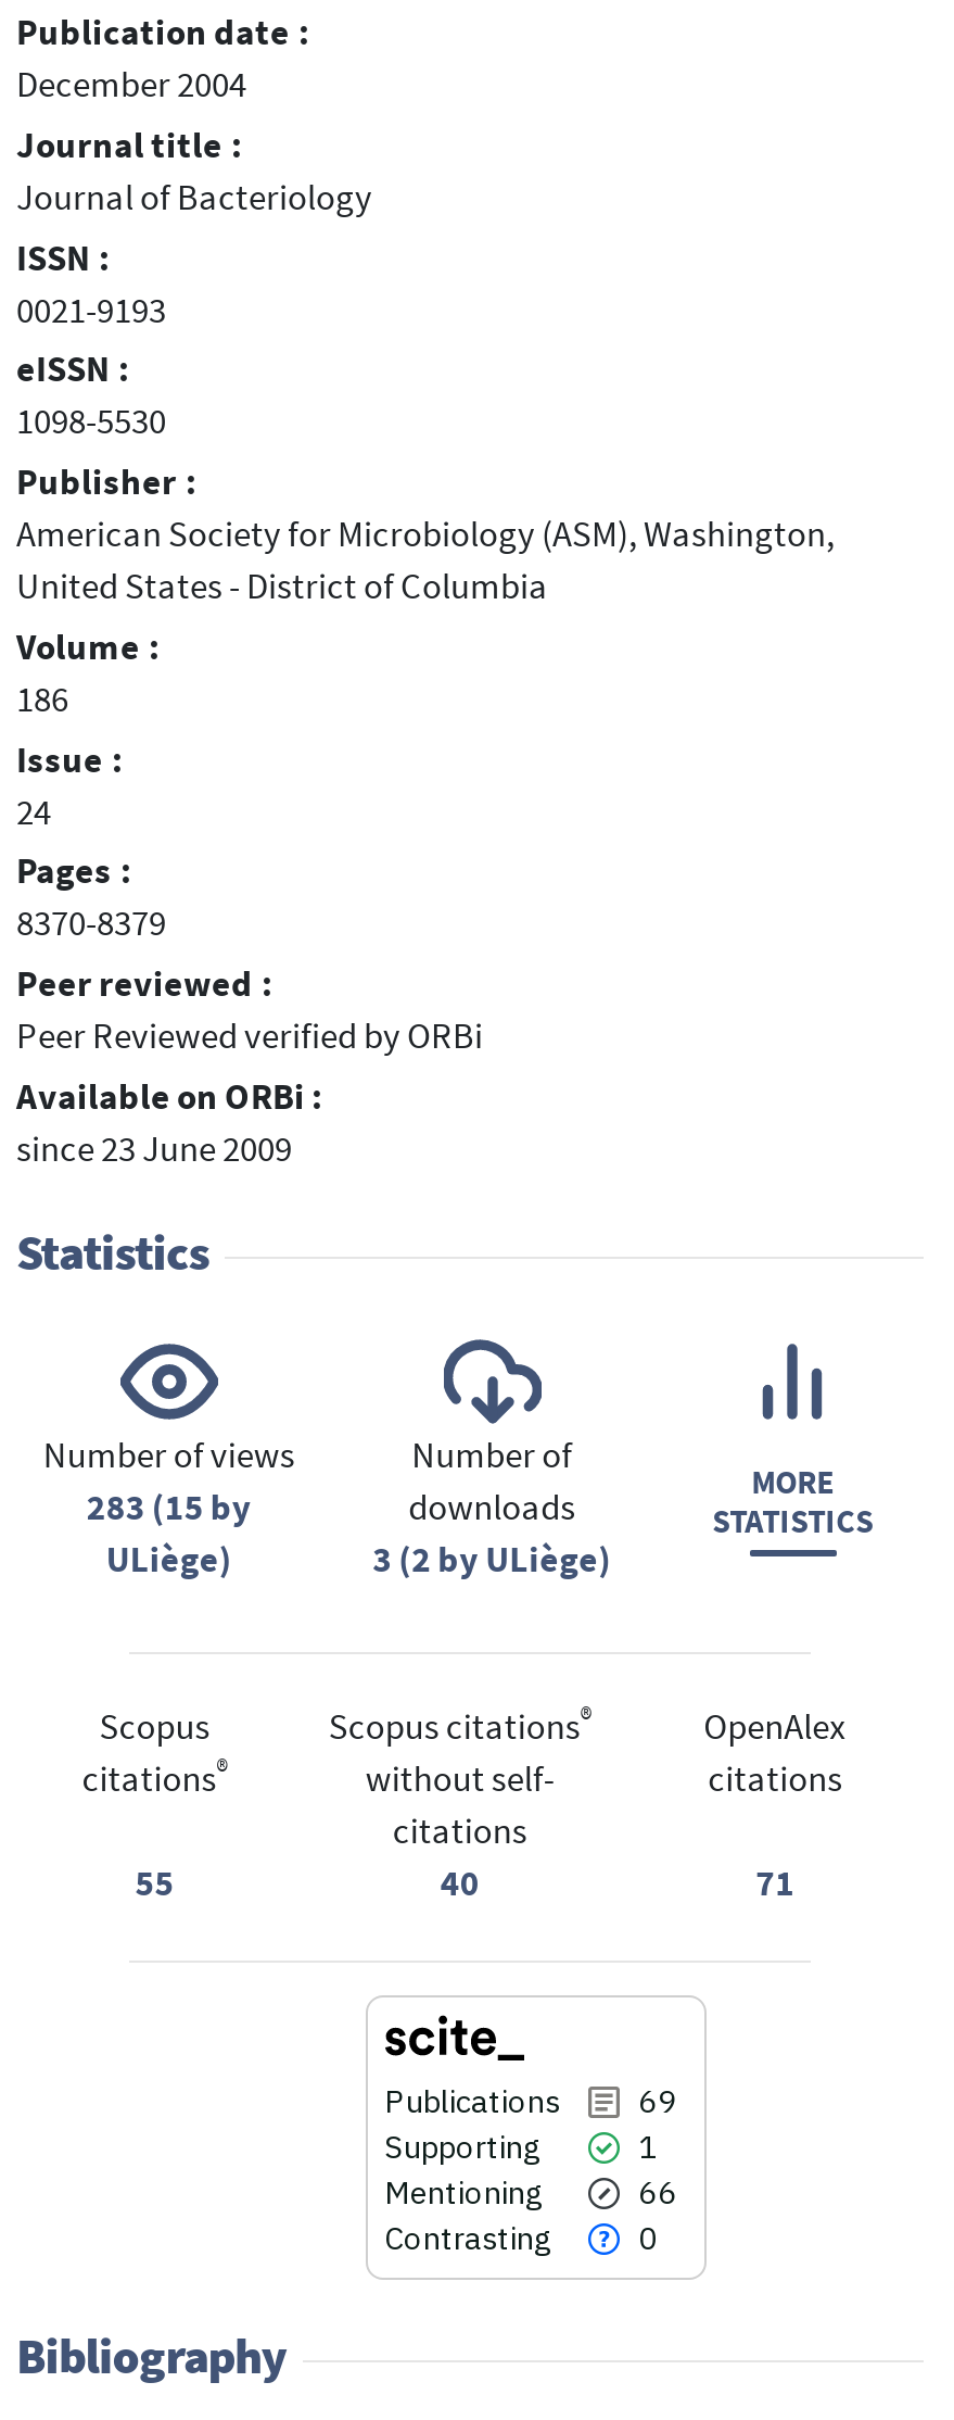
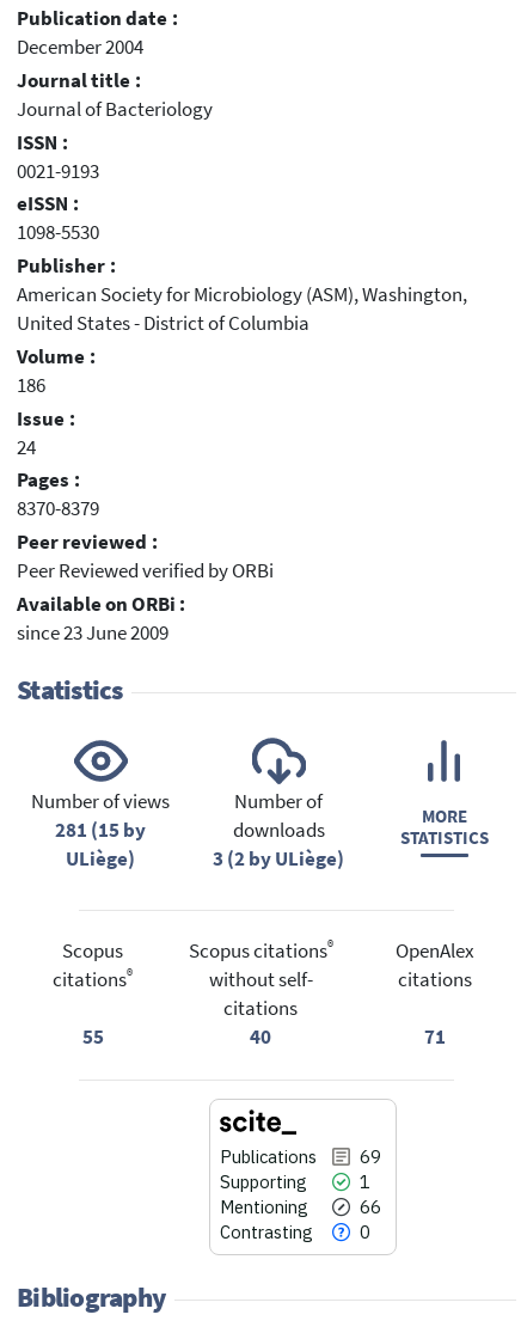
- 283 (15 by
+ 281 (15 by
